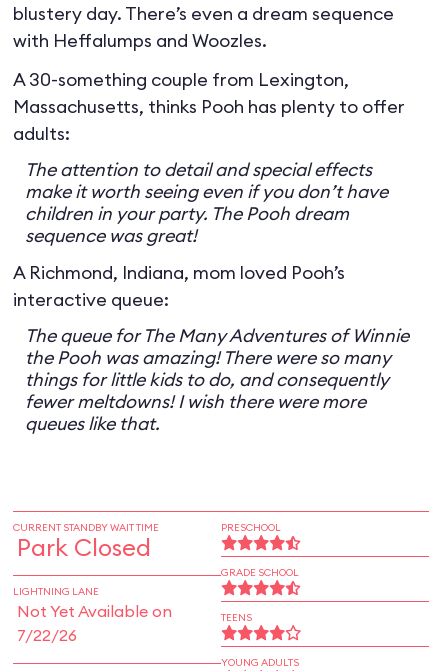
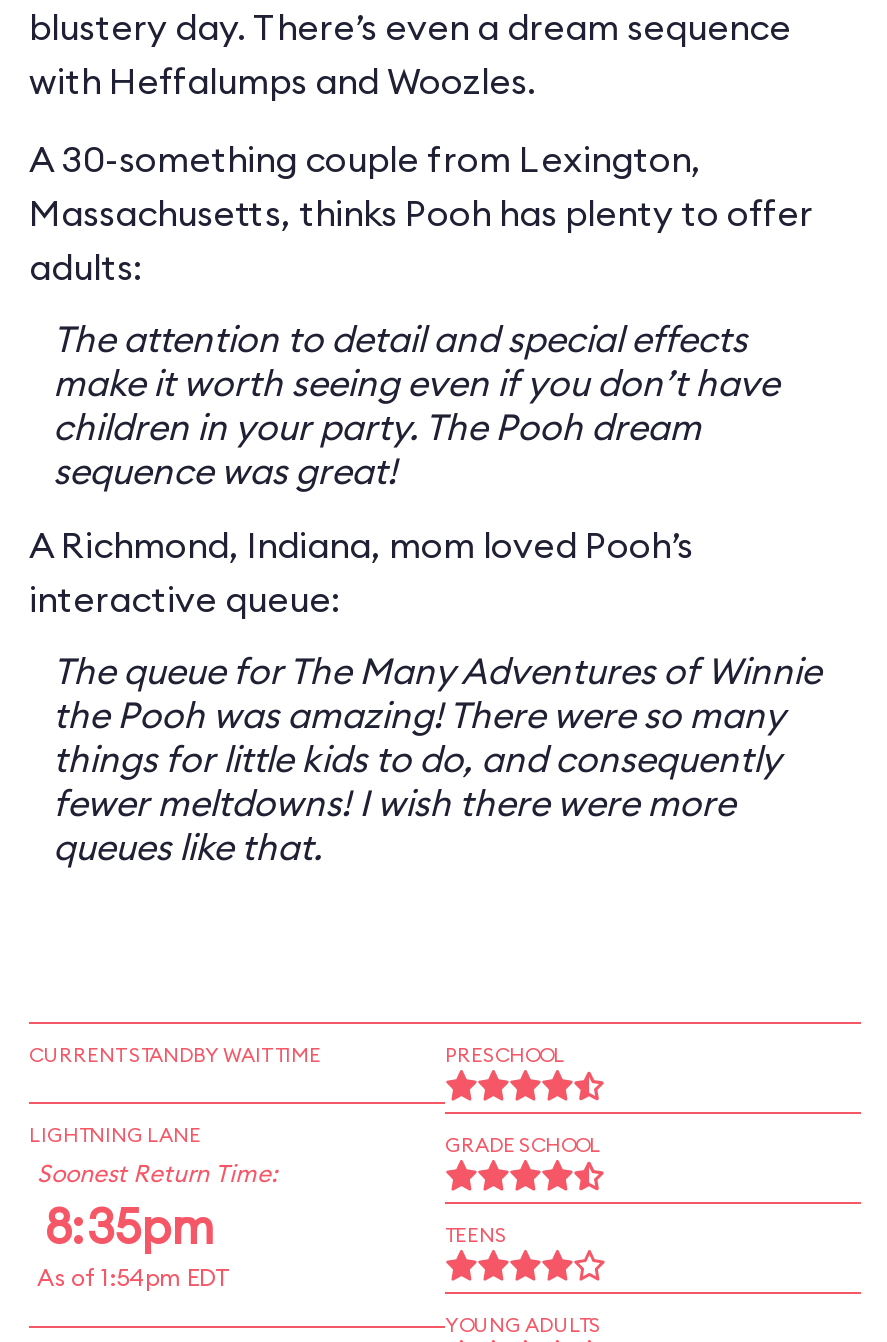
- Park Closed

moved up: LIGHTNING LANE

- Not Yet Available on
- 7/22/26
+ Soonest Return Time:
+ 8:35pm
+ As of 1:54pm EDT
